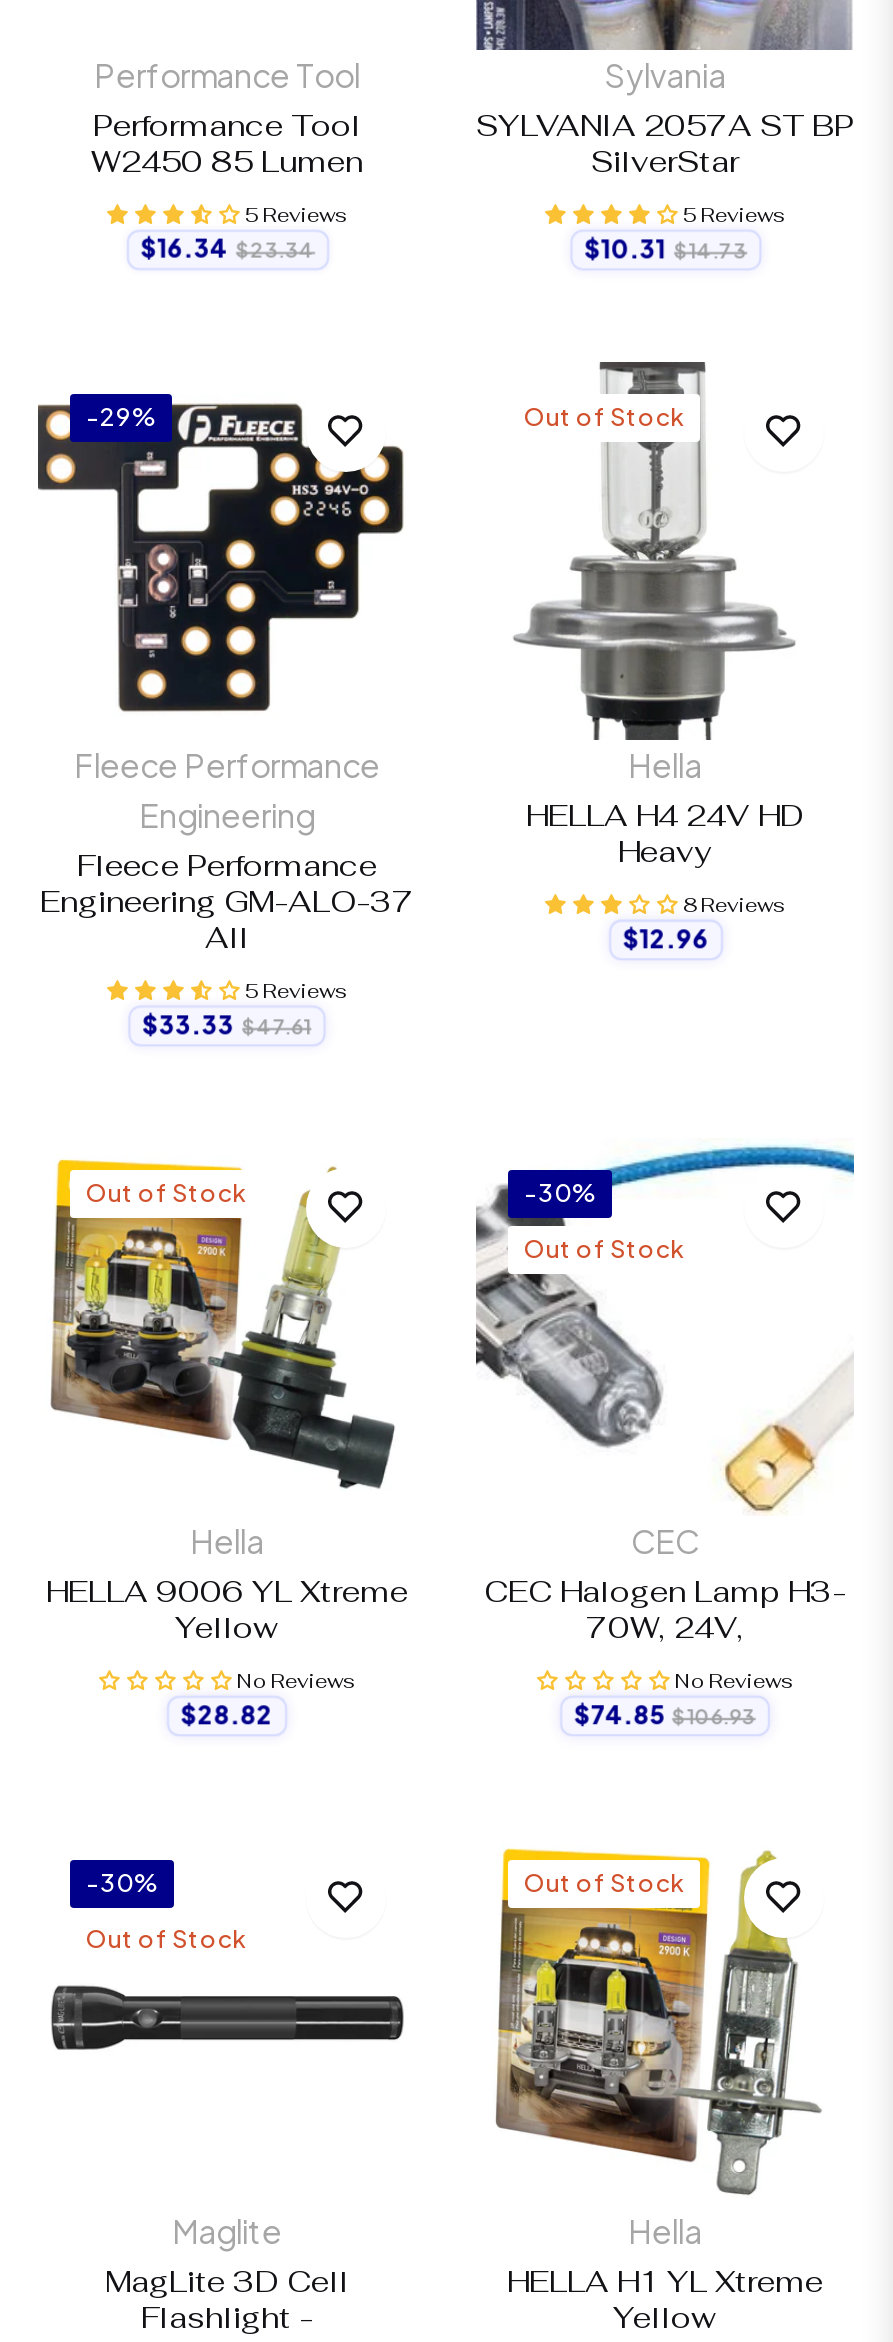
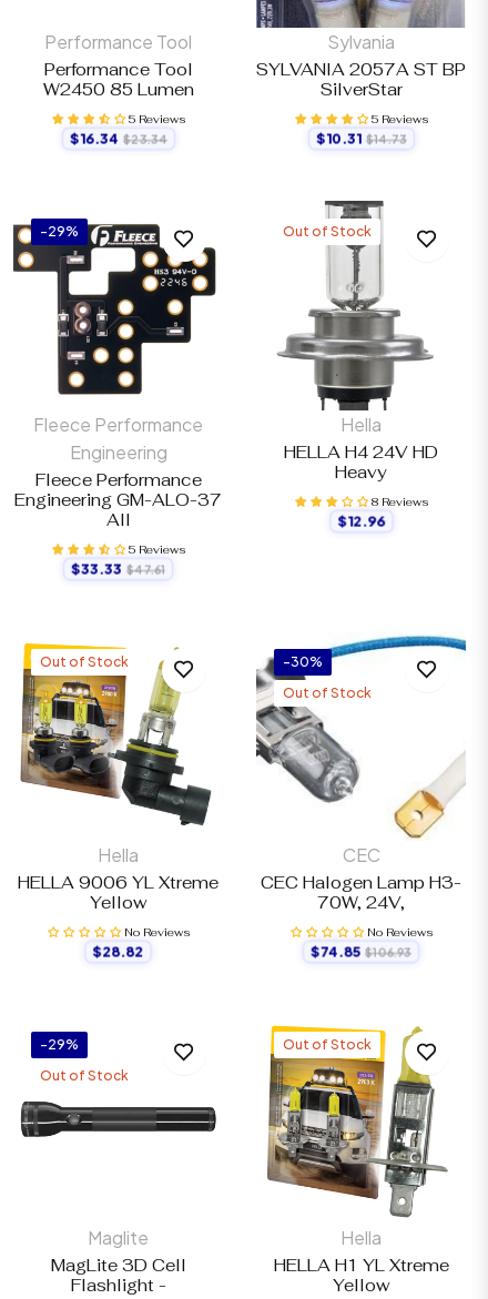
- -30%
+ -29%
